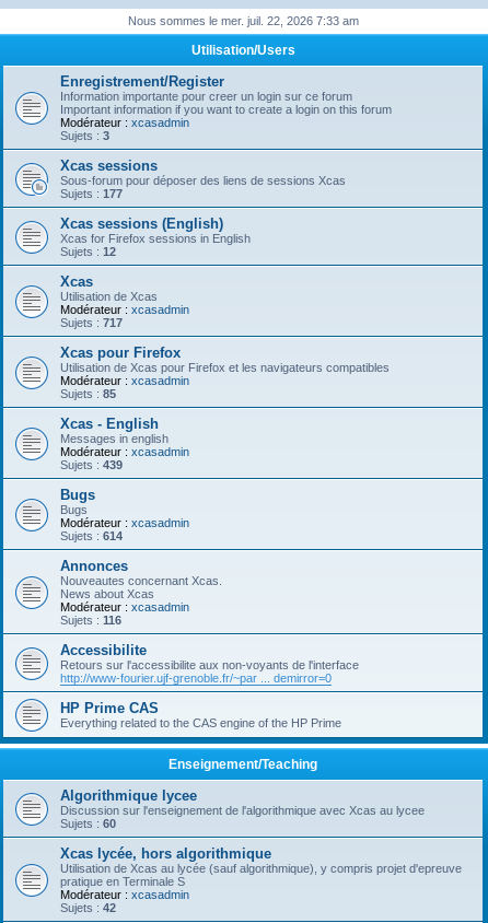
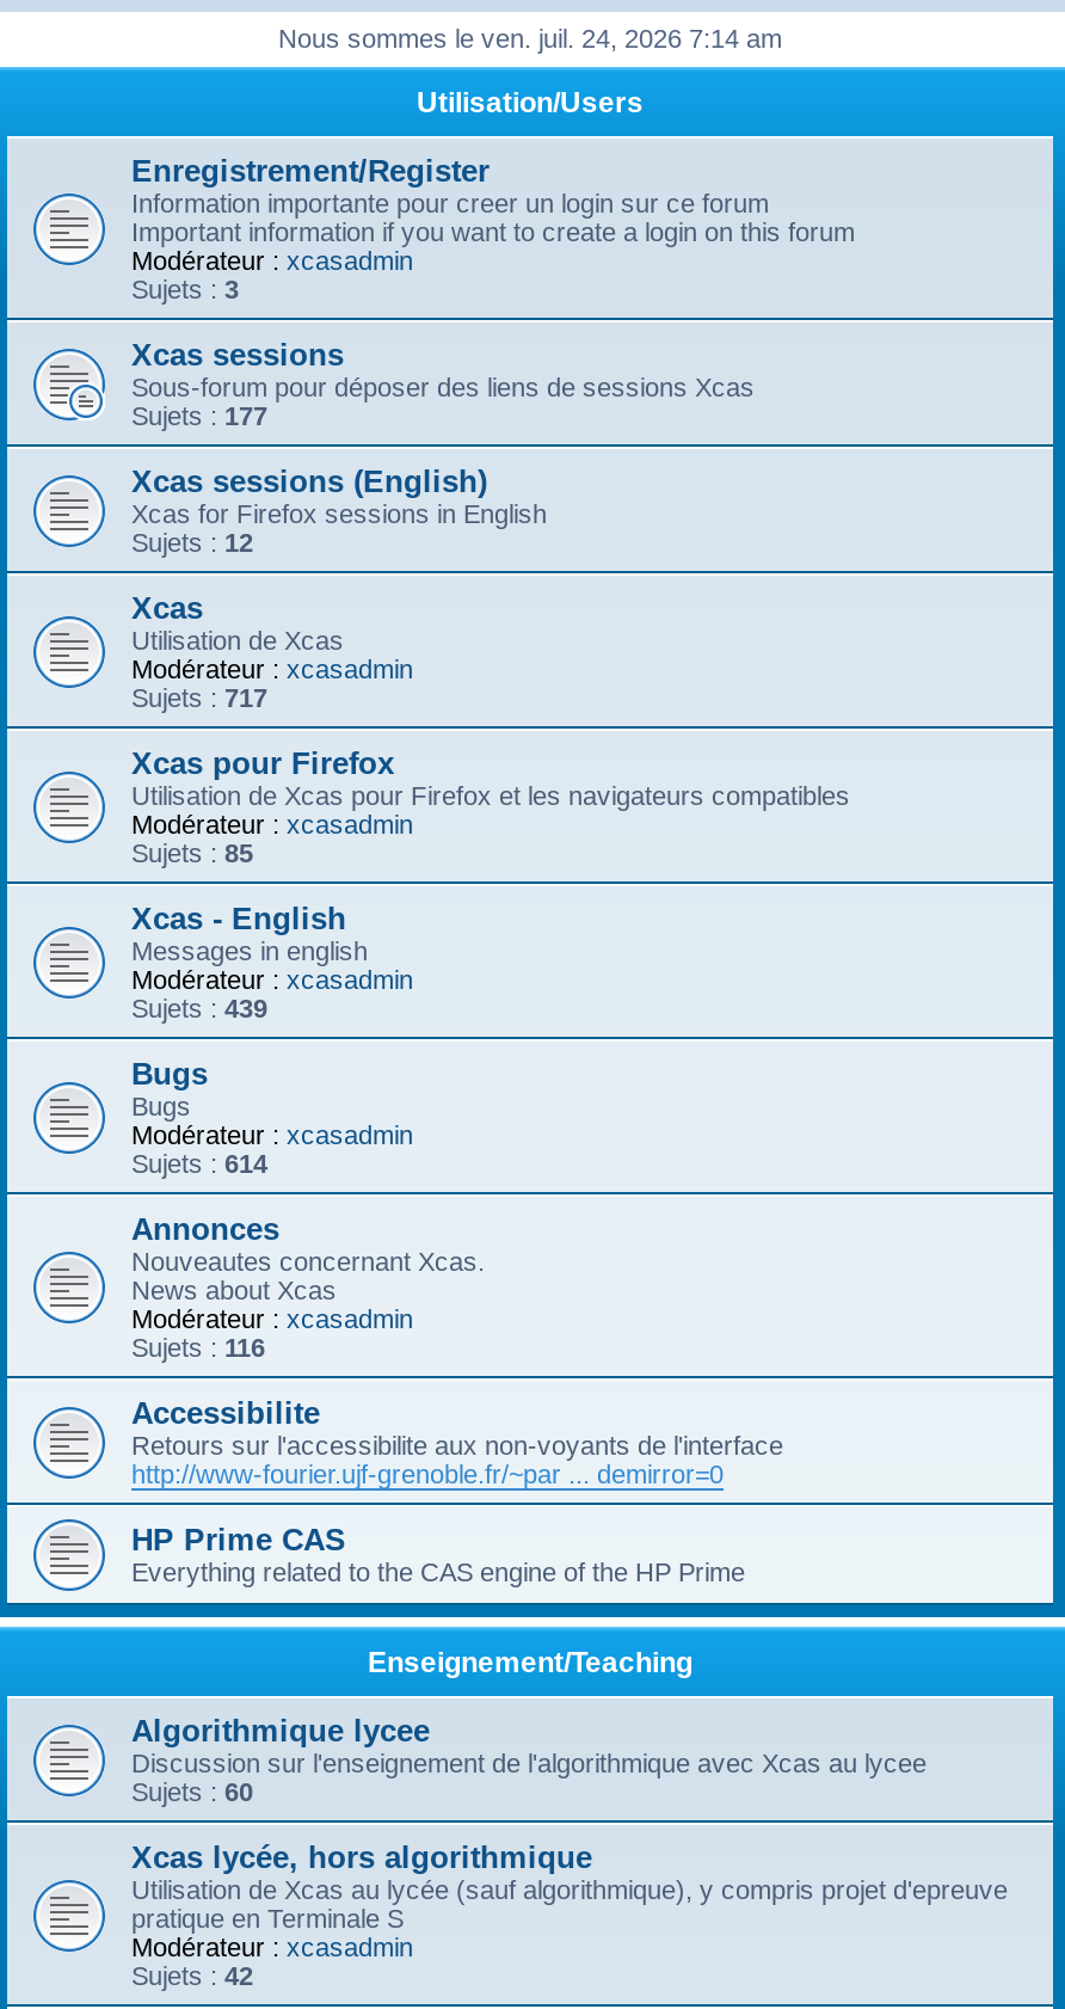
- Nous sommes le mer. juil. 22, 2026 7:33 am
+ Nous sommes le ven. juil. 24, 2026 7:14 am
